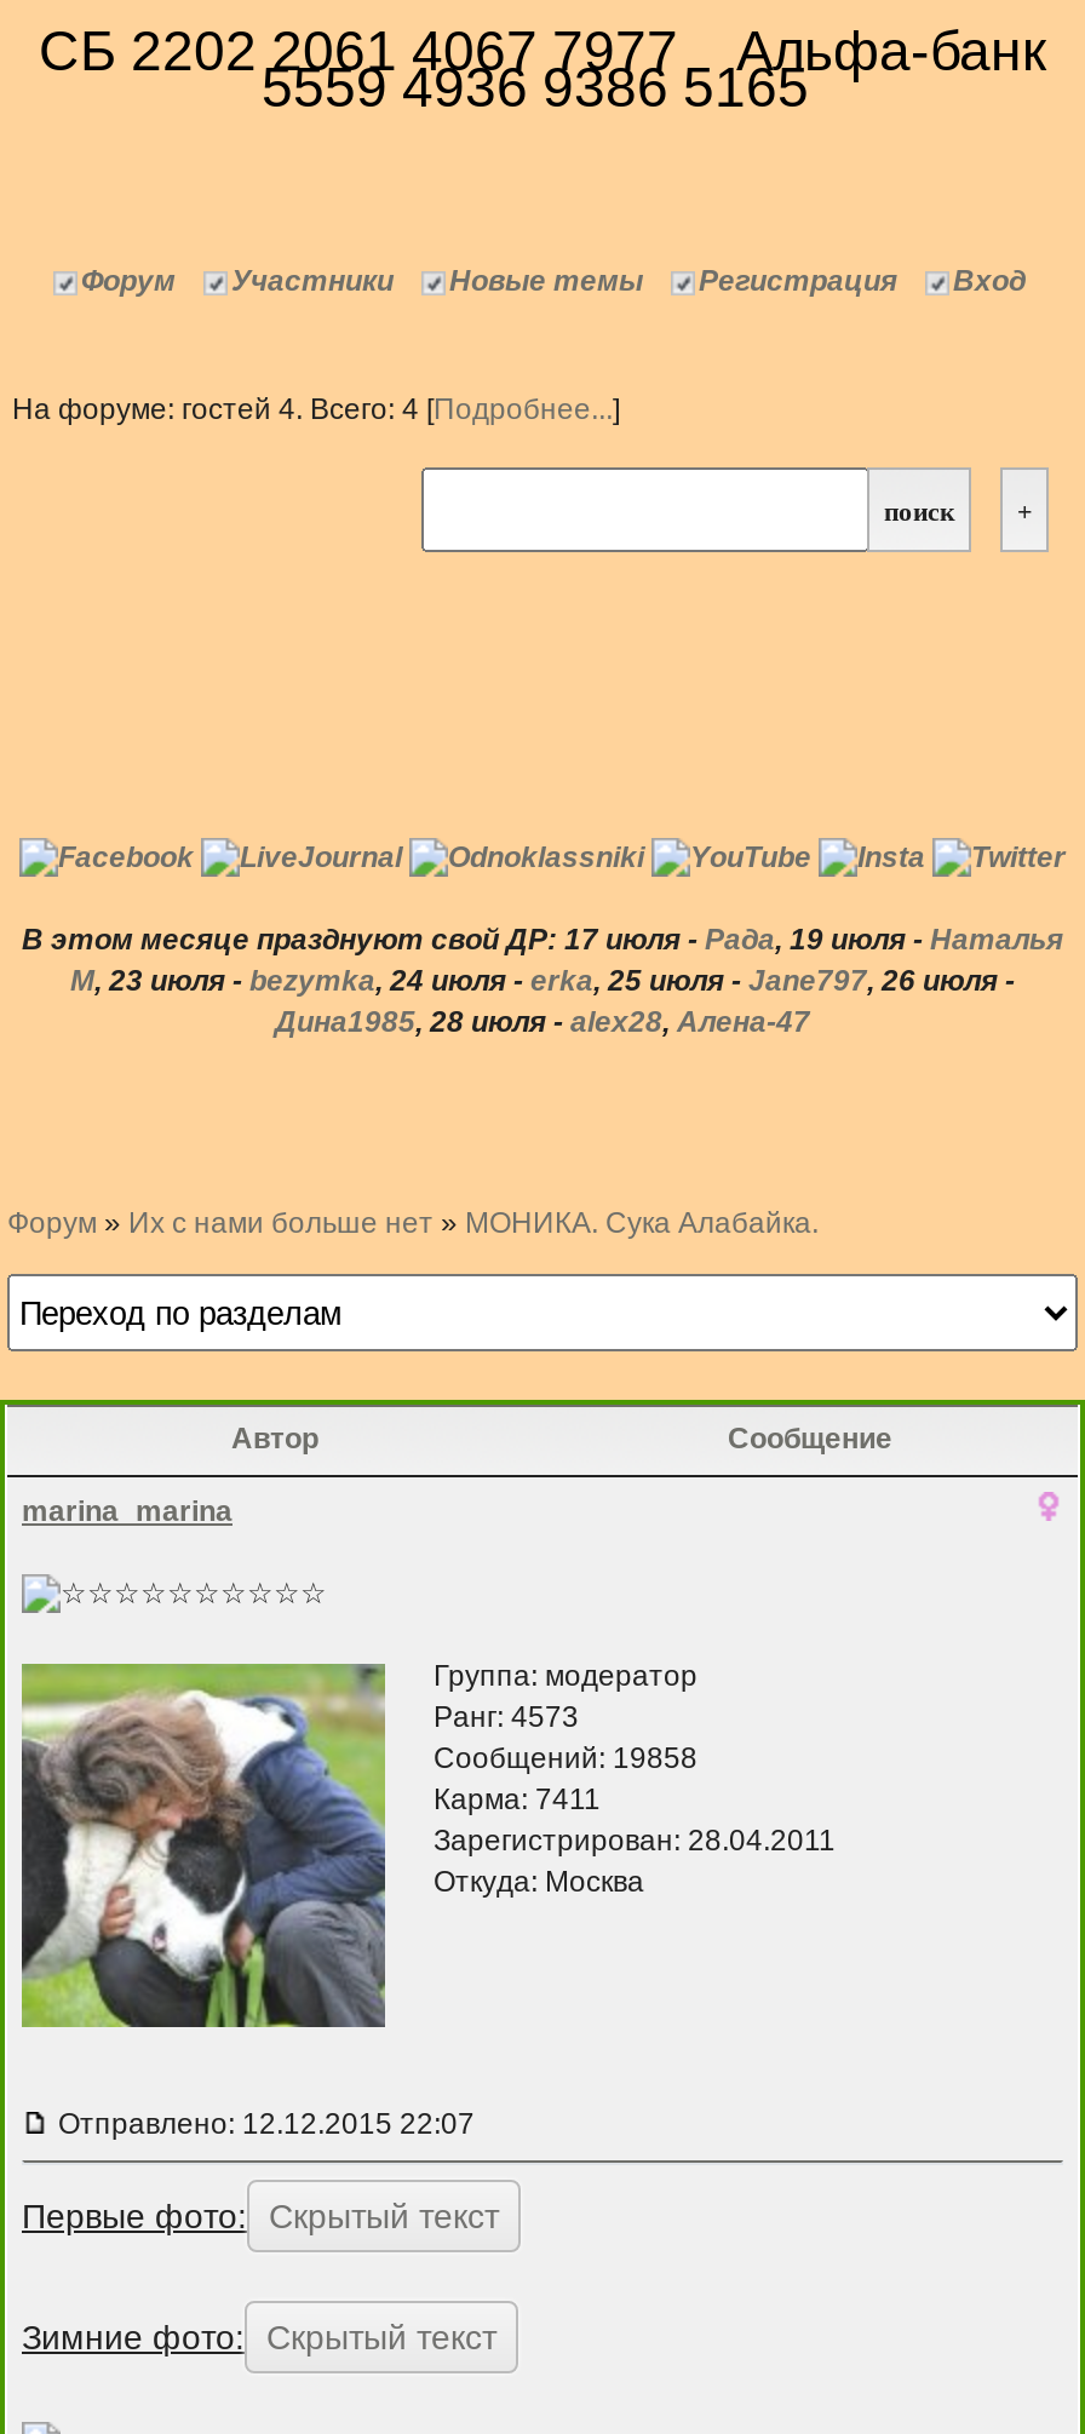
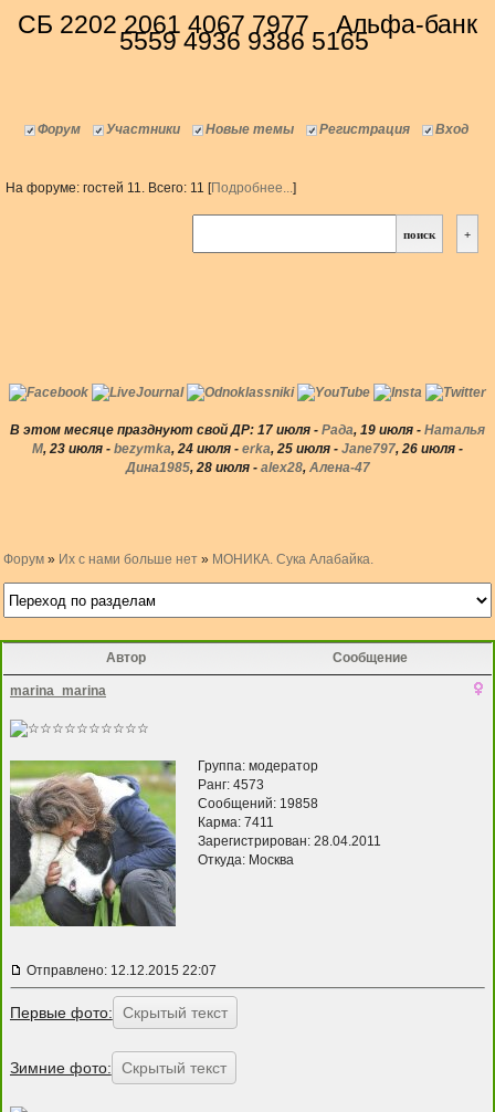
- На форуме: гостей 4. Всего: 4 [Подробнее...]
+ На форуме: гостей 11. Всего: 11 [Подробнее...]
